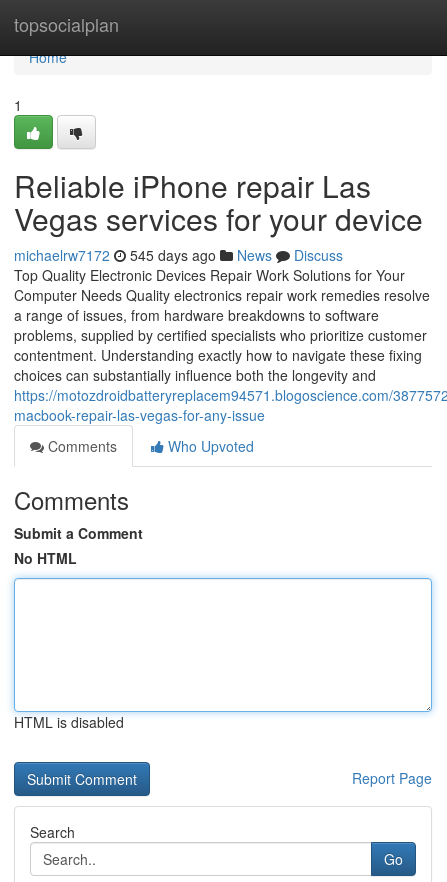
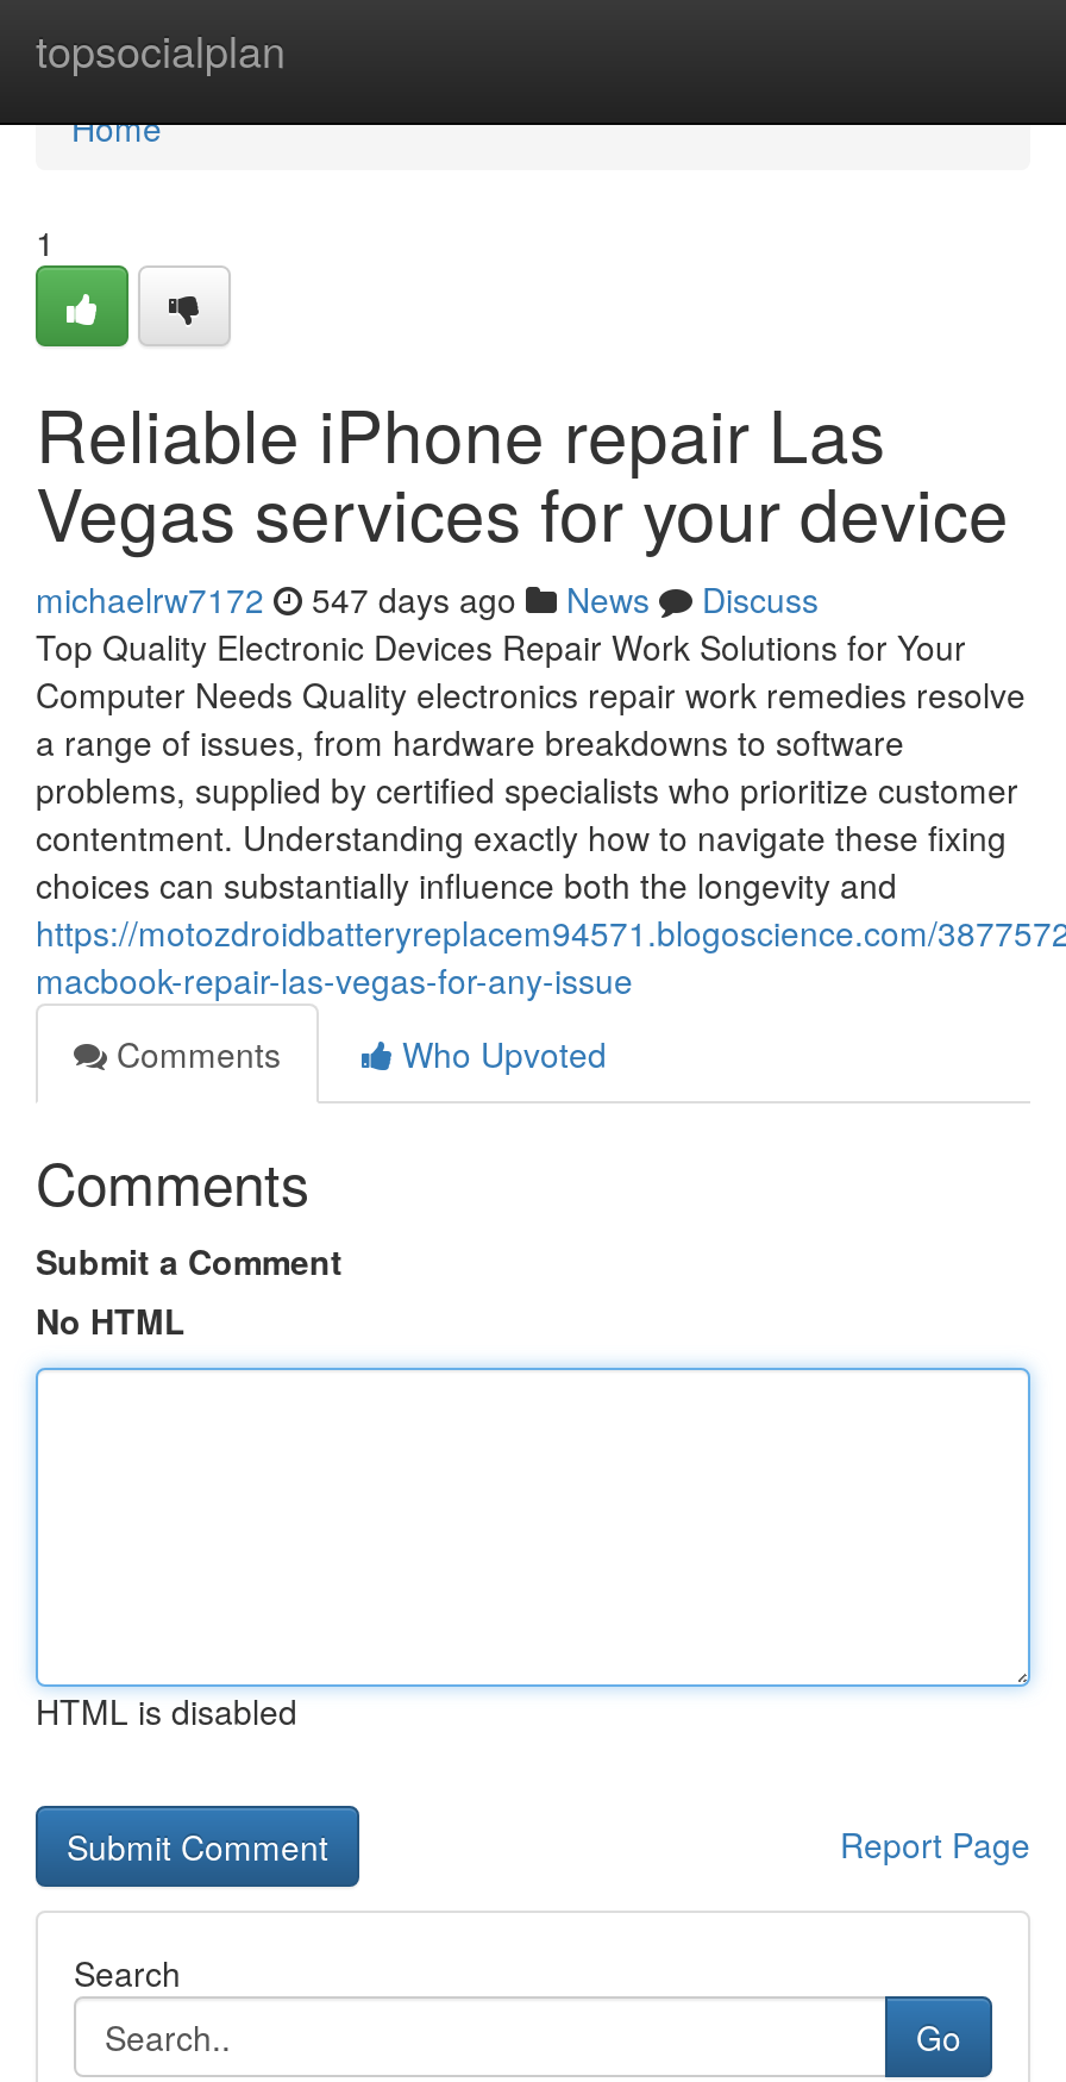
- michaelrw7172 545 days ago News Discuss
+ michaelrw7172 547 days ago News Discuss
